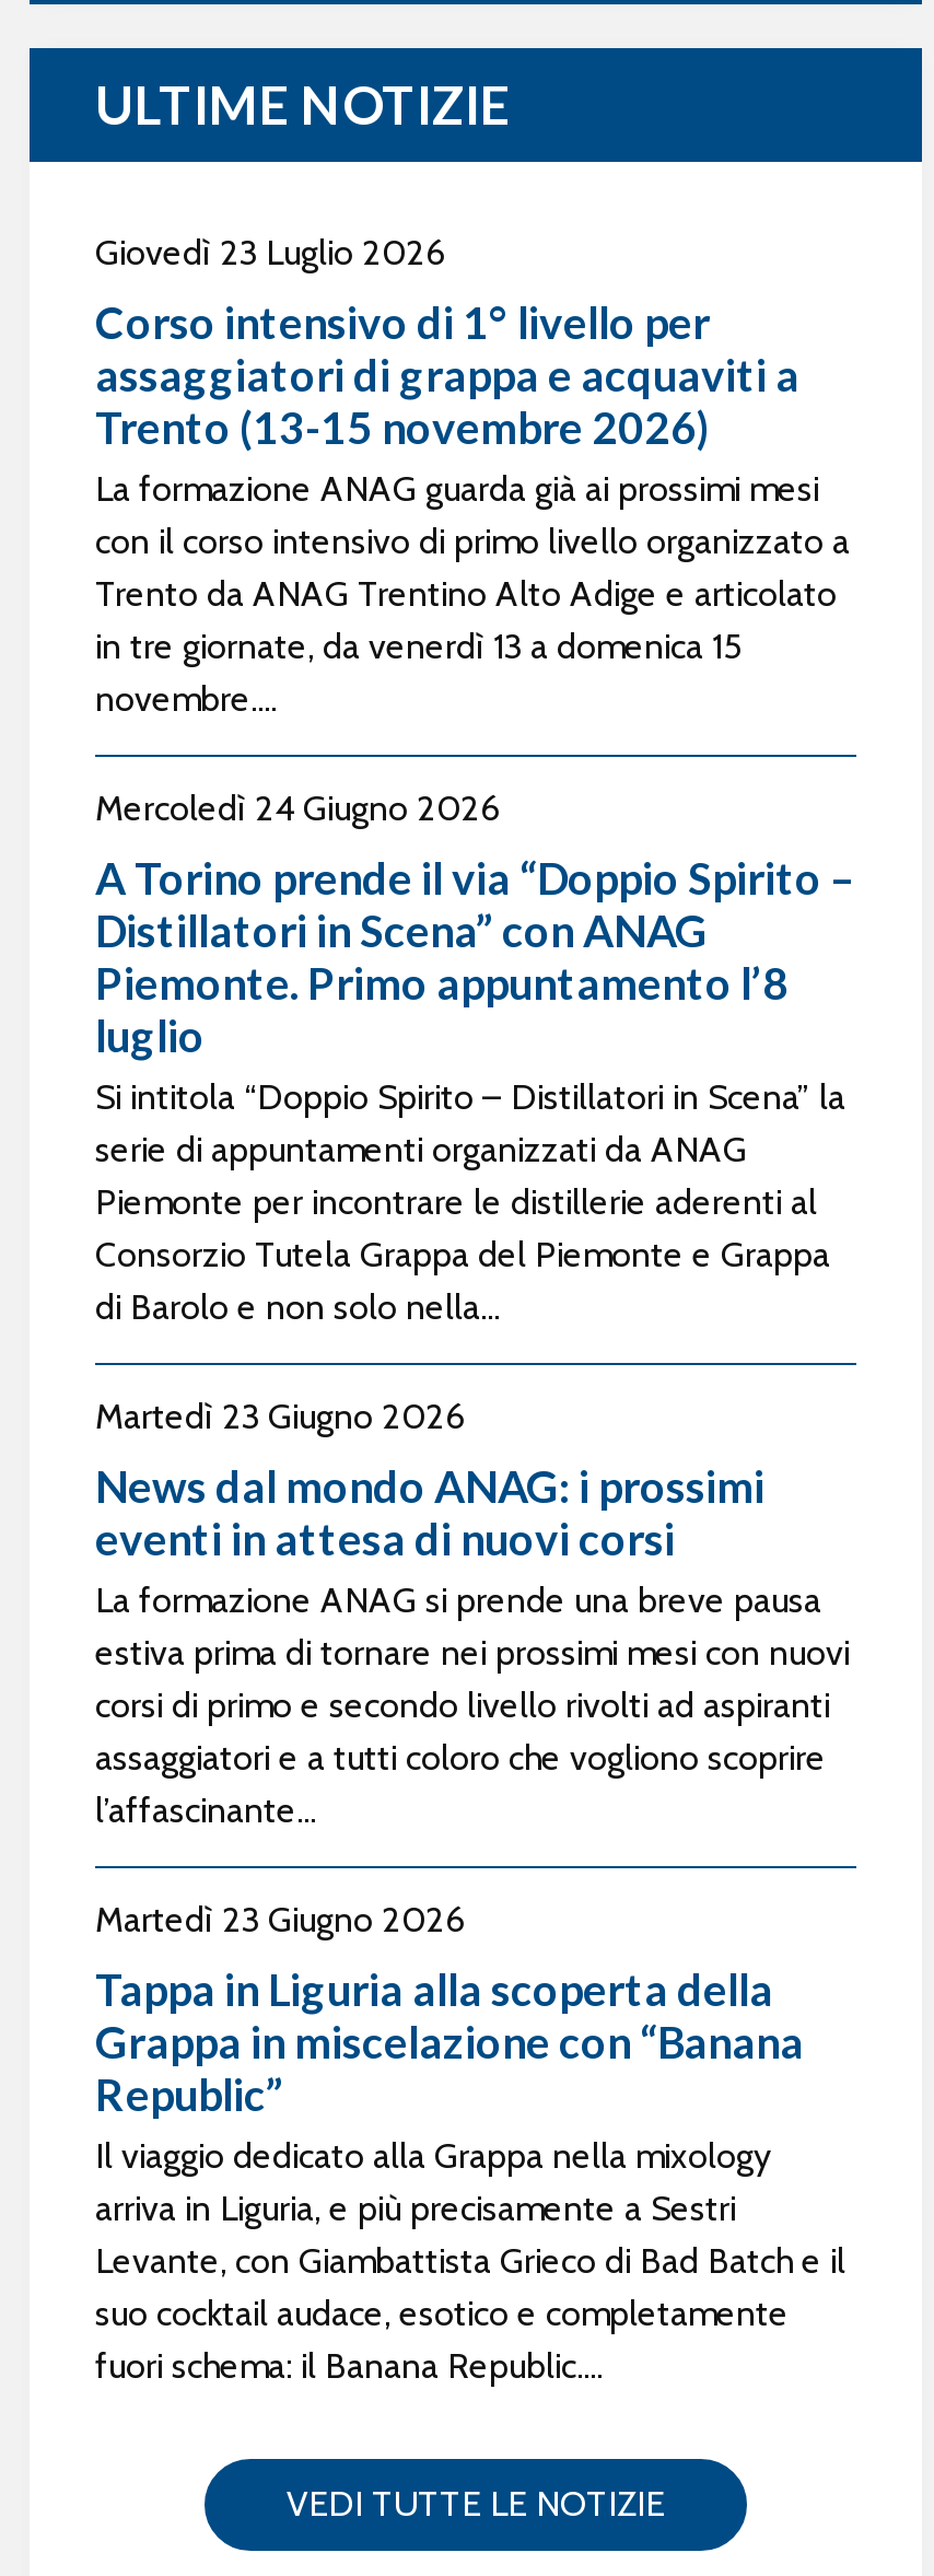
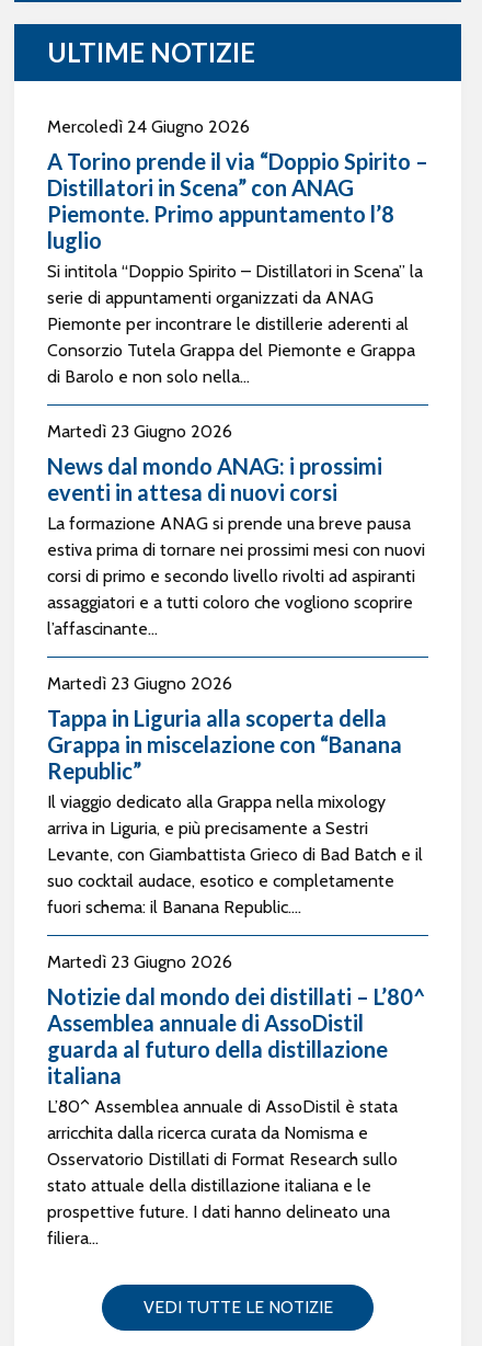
- Giovedì 23 Luglio 2026
- Corso intensivo di 1° livello per
- assaggiatori di grappa e acquaviti a
- Trento (13-15 novembre 2026)
- La formazione ANAG guarda già ai prossimi mesi
- con il corso intensivo di primo livello organizzato a
- Trento da ANAG Trentino Alto Adige e articolato
- in tre giornate, da venerdì 13 a domenica 15
- novembre....

moved up: Mercoledì 24 Giugno 2026 | A Torino prende il via “Doppio Spirito – | Distillatori in Scena” con ANAG | ... | suo cocktail audace, esotico e completamente | fuori schema: il Banana Republic....

+ Martedì 23 Giugno 2026
+ Notizie dal mondo dei distillati – L’80^
+ Assemblea annuale di AssoDistil
+ guarda al futuro della distillazione
+ italiana
+ L’80^ Assemblea annuale di AssoDistil è stata
+ arricchita dalla ricerca curata da Nomisma e
+ Osservatorio Distillati di Format Research sullo
+ stato attuale della distillazione italiana e le
+ prospettive future. I dati hanno delineato una
+ filiera...
